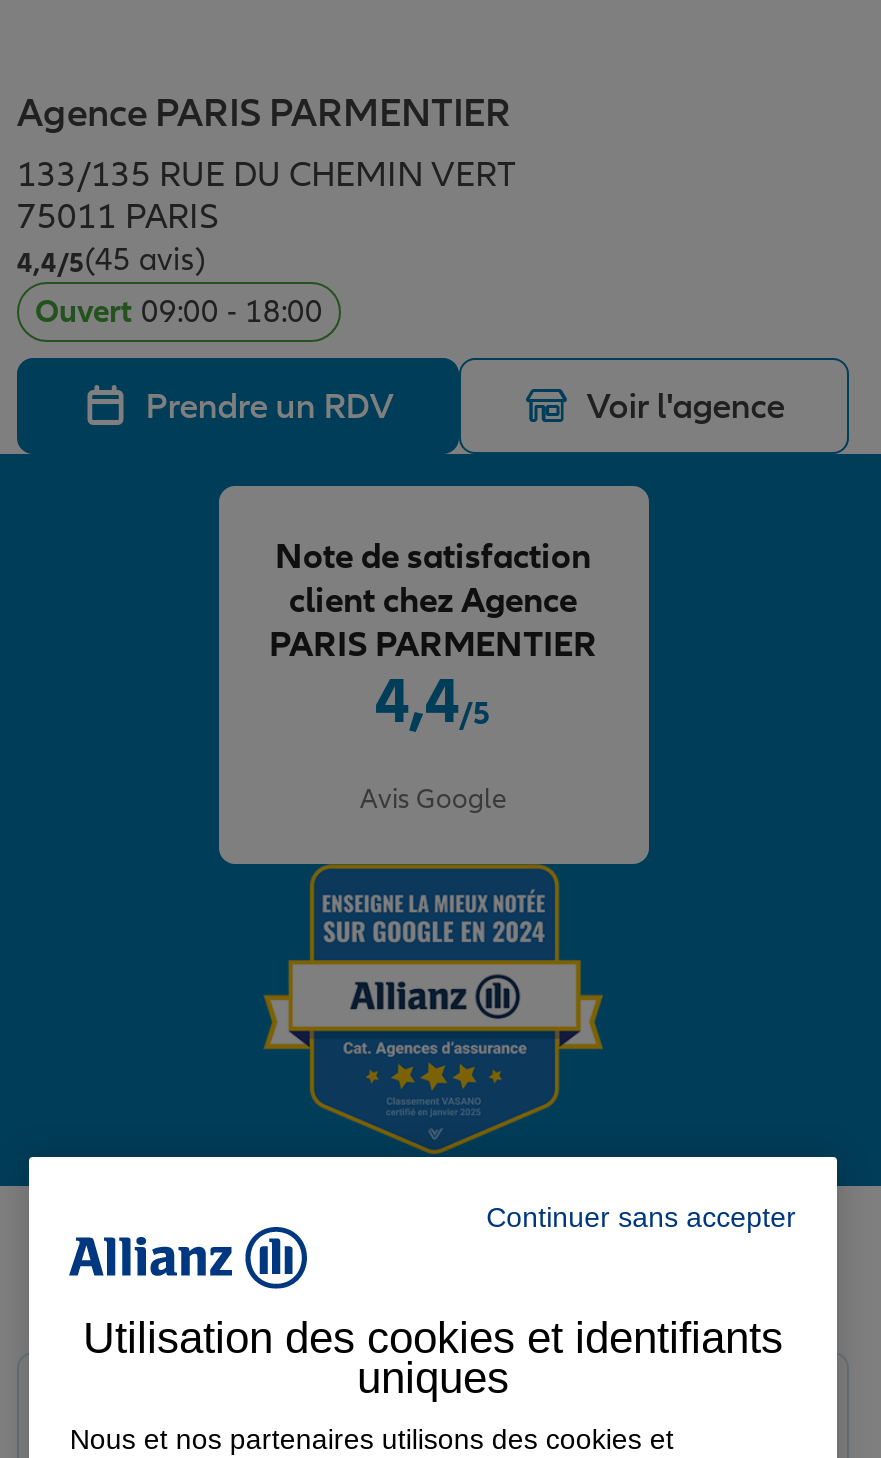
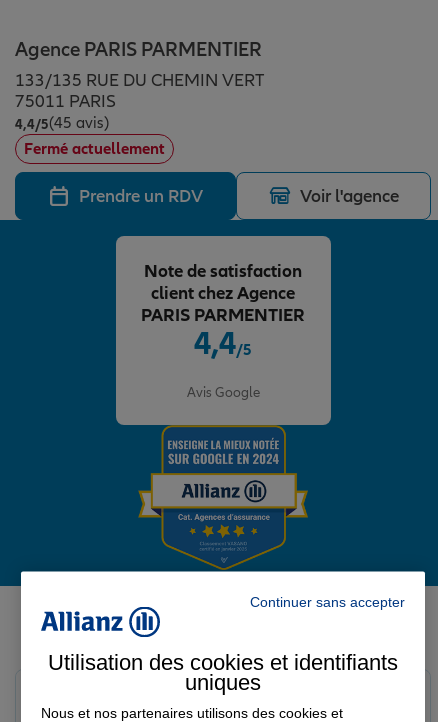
- Ouvert 09:00 - 18:00
+ Fermé actuellement
